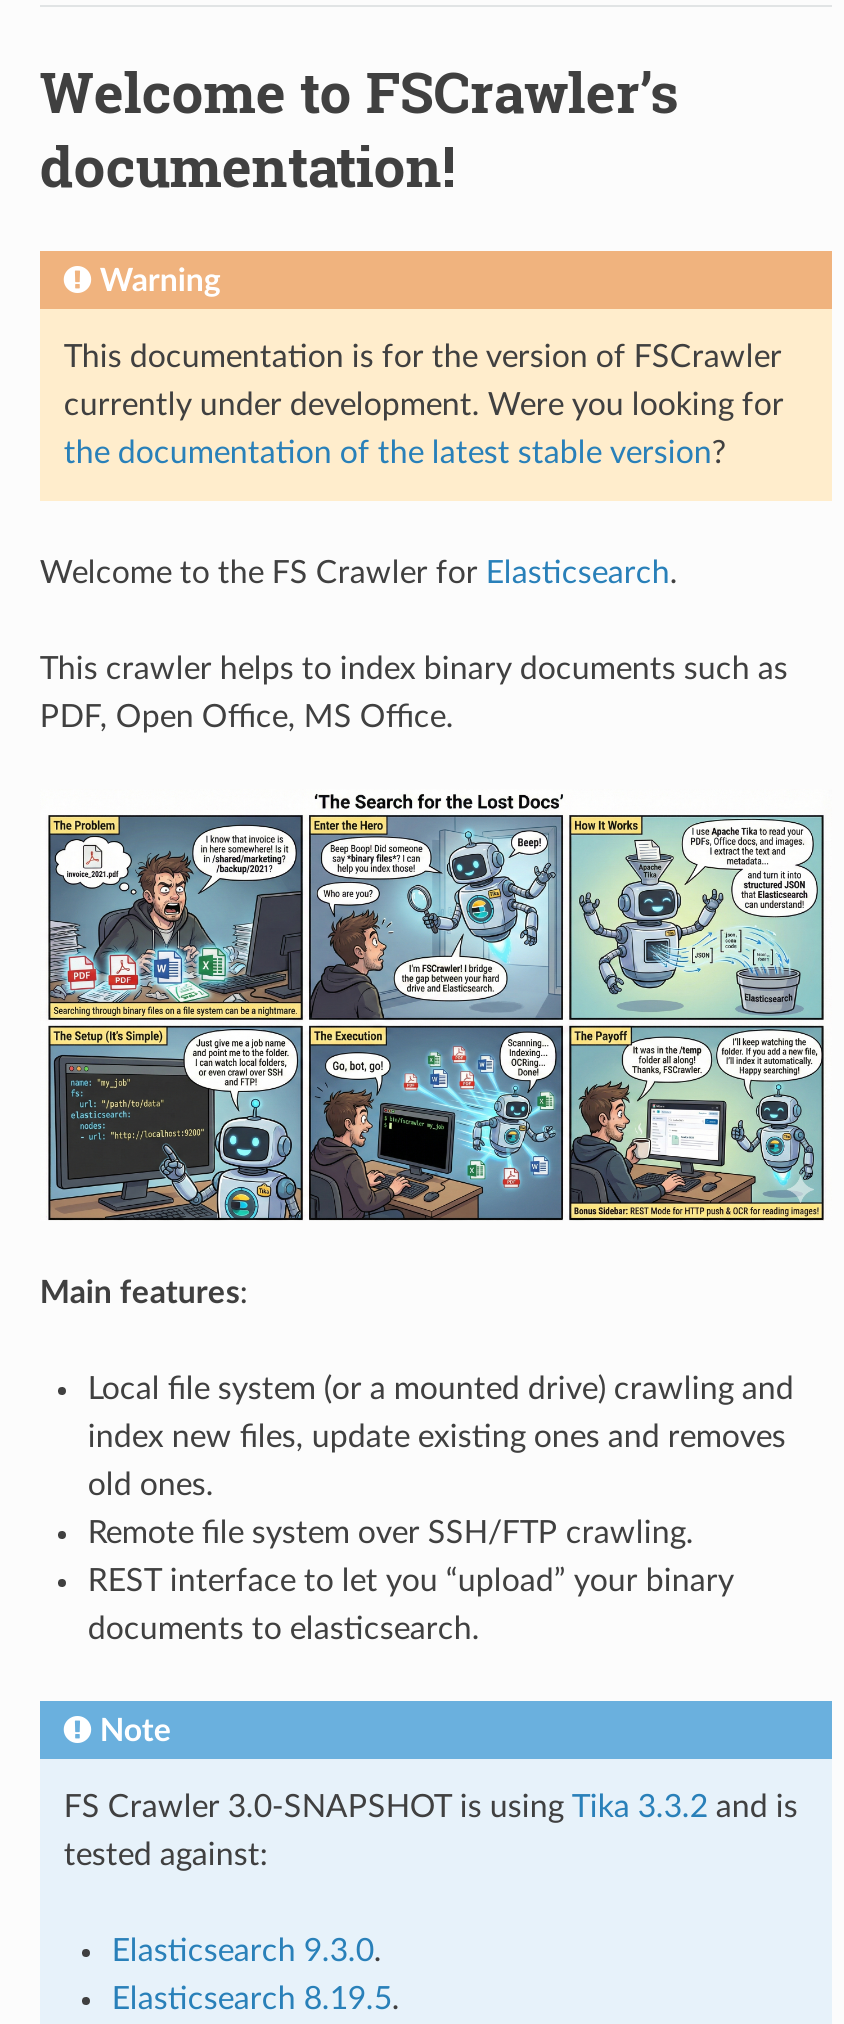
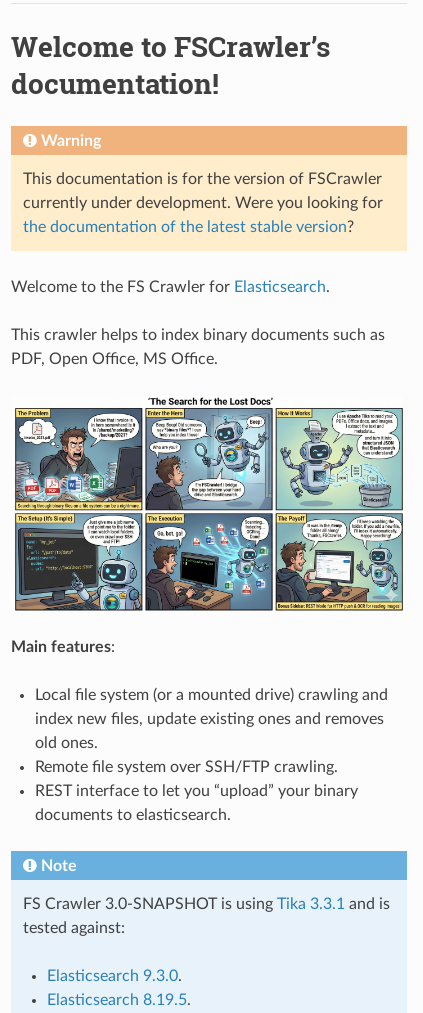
- FS Crawler 3.0-SNAPSHOT is using Tika 3.3.2 and is
+ FS Crawler 3.0-SNAPSHOT is using Tika 3.3.1 and is
